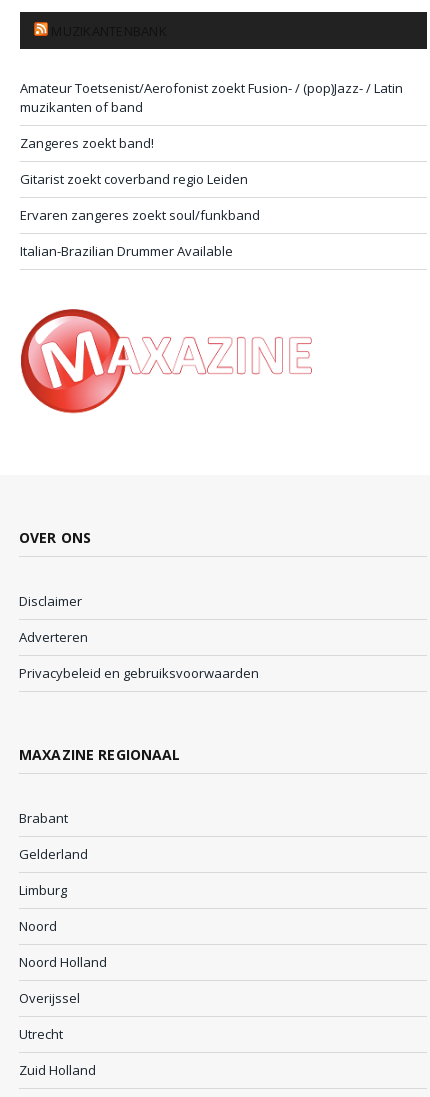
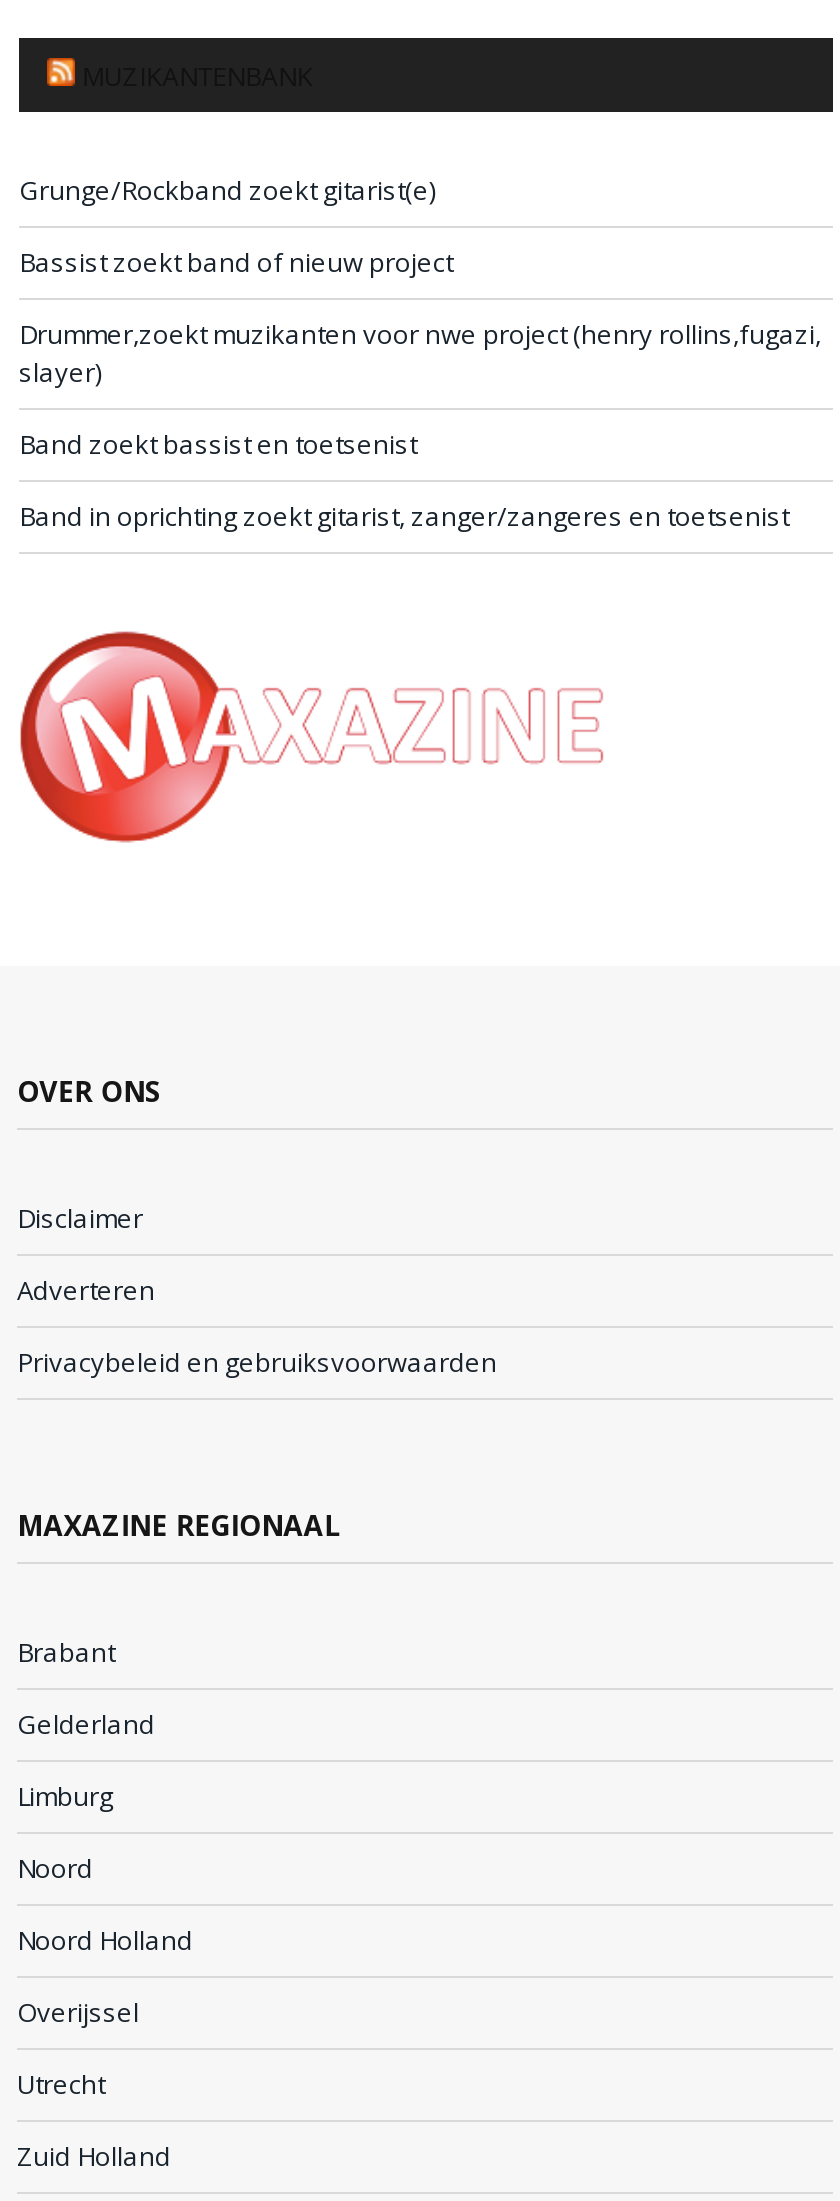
- Amateur Toetsenist/Aerofonist zoekt Fusion- / (pop)Jazz- / Latin
- muzikanten of band
+ Grunge/Rockband zoekt gitarist(e)

- Zangeres zoekt band!
+ Bassist zoekt band of nieuw project

- Gitarist zoekt coverband regio Leiden
+ Drummer,zoekt muzikanten voor nwe project (henry rollins,fugazi,
+ slayer)

- Ervaren zangeres zoekt soul/funkband
+ Band zoekt bassist en toetsenist

- Italian-Brazilian Drummer Available
+ Band in oprichting zoekt gitarist, zanger/zangeres en toetsenist
